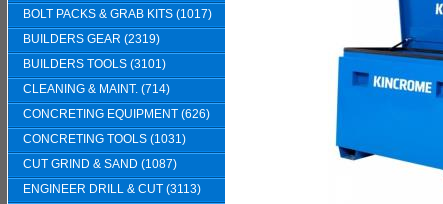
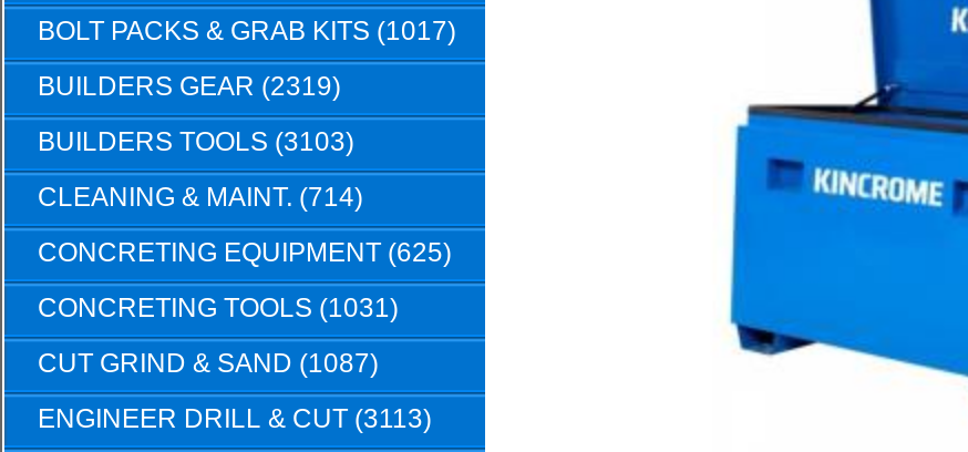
- BUILDERS TOOLS (3101)
+ BUILDERS TOOLS (3103)

- CONCRETING EQUIPMENT (626)
+ CONCRETING EQUIPMENT (625)
